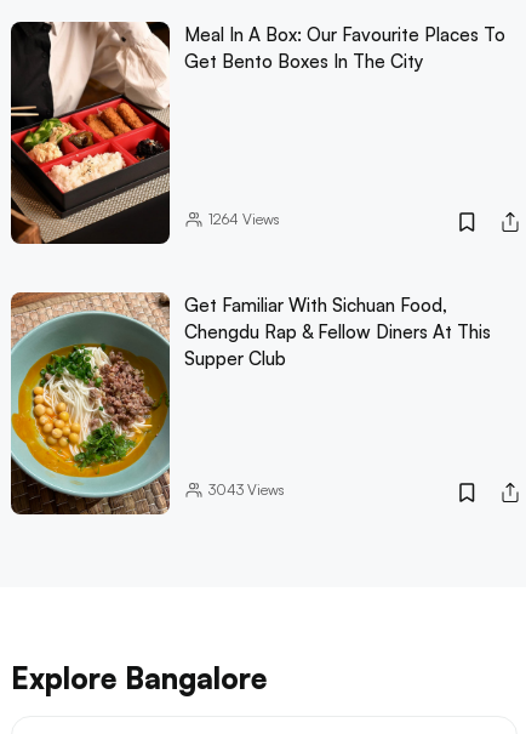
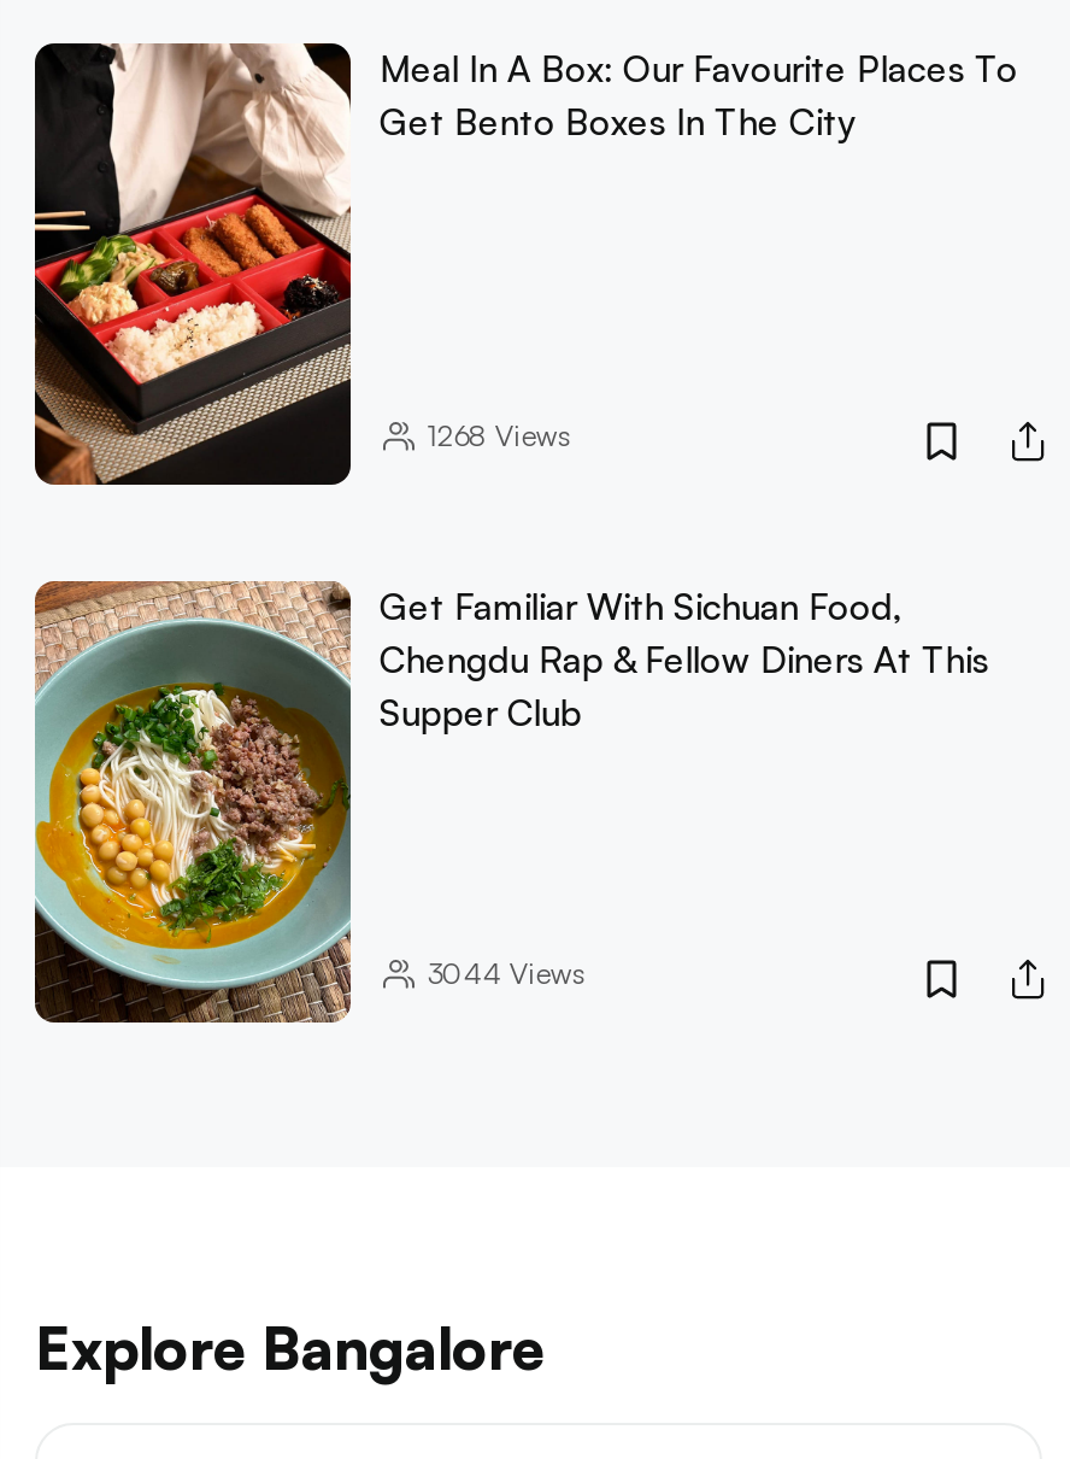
- 1264 Views
+ 1268 Views

- 3043 Views
+ 3044 Views
